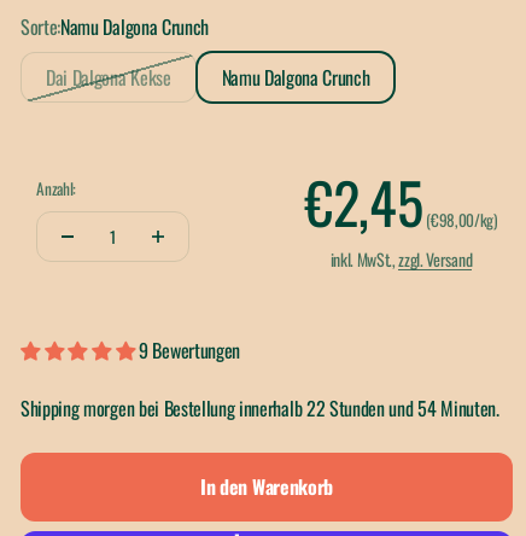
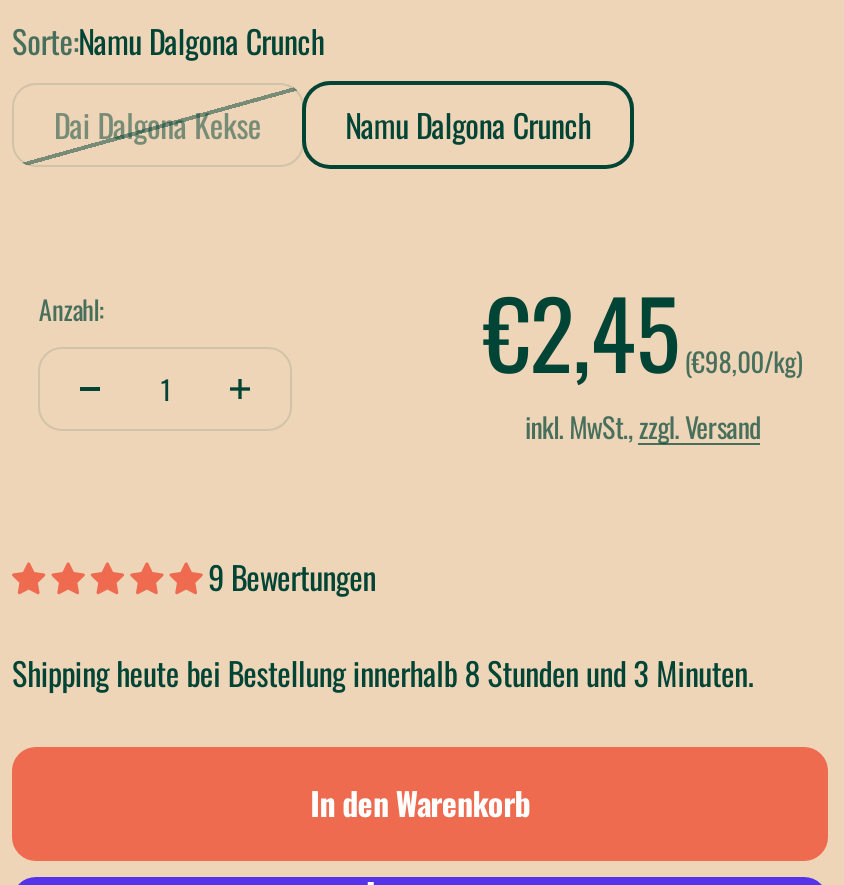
- Shippingmorgen bei Bestellung innerhalb 22 Stunden und 54 Minuten.
+ Shippingheute bei Bestellung innerhalb 8 Stunden und 3 Minuten.
